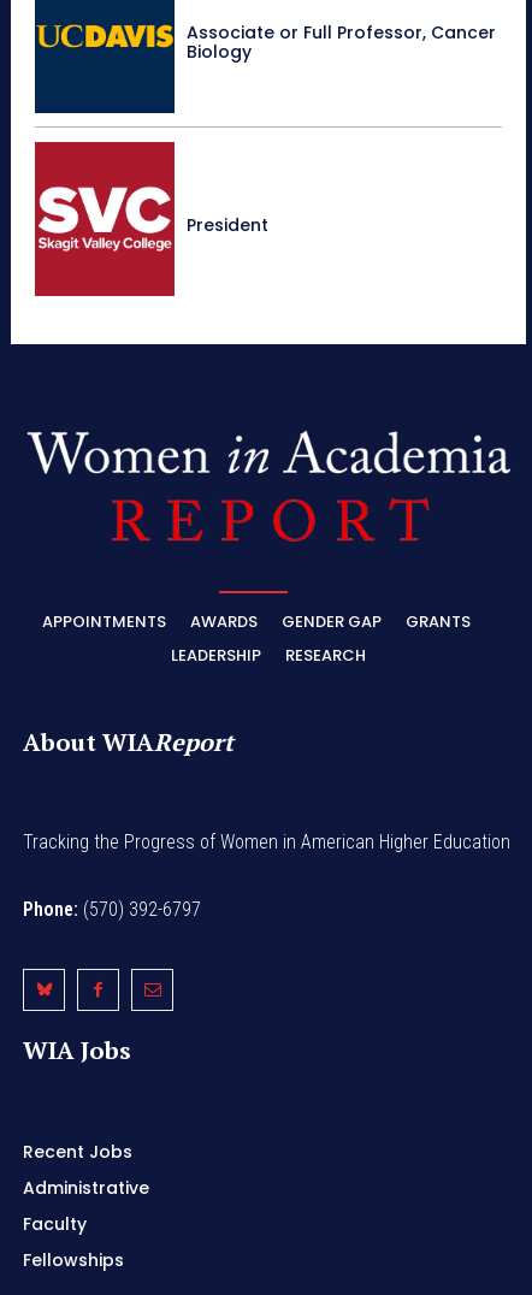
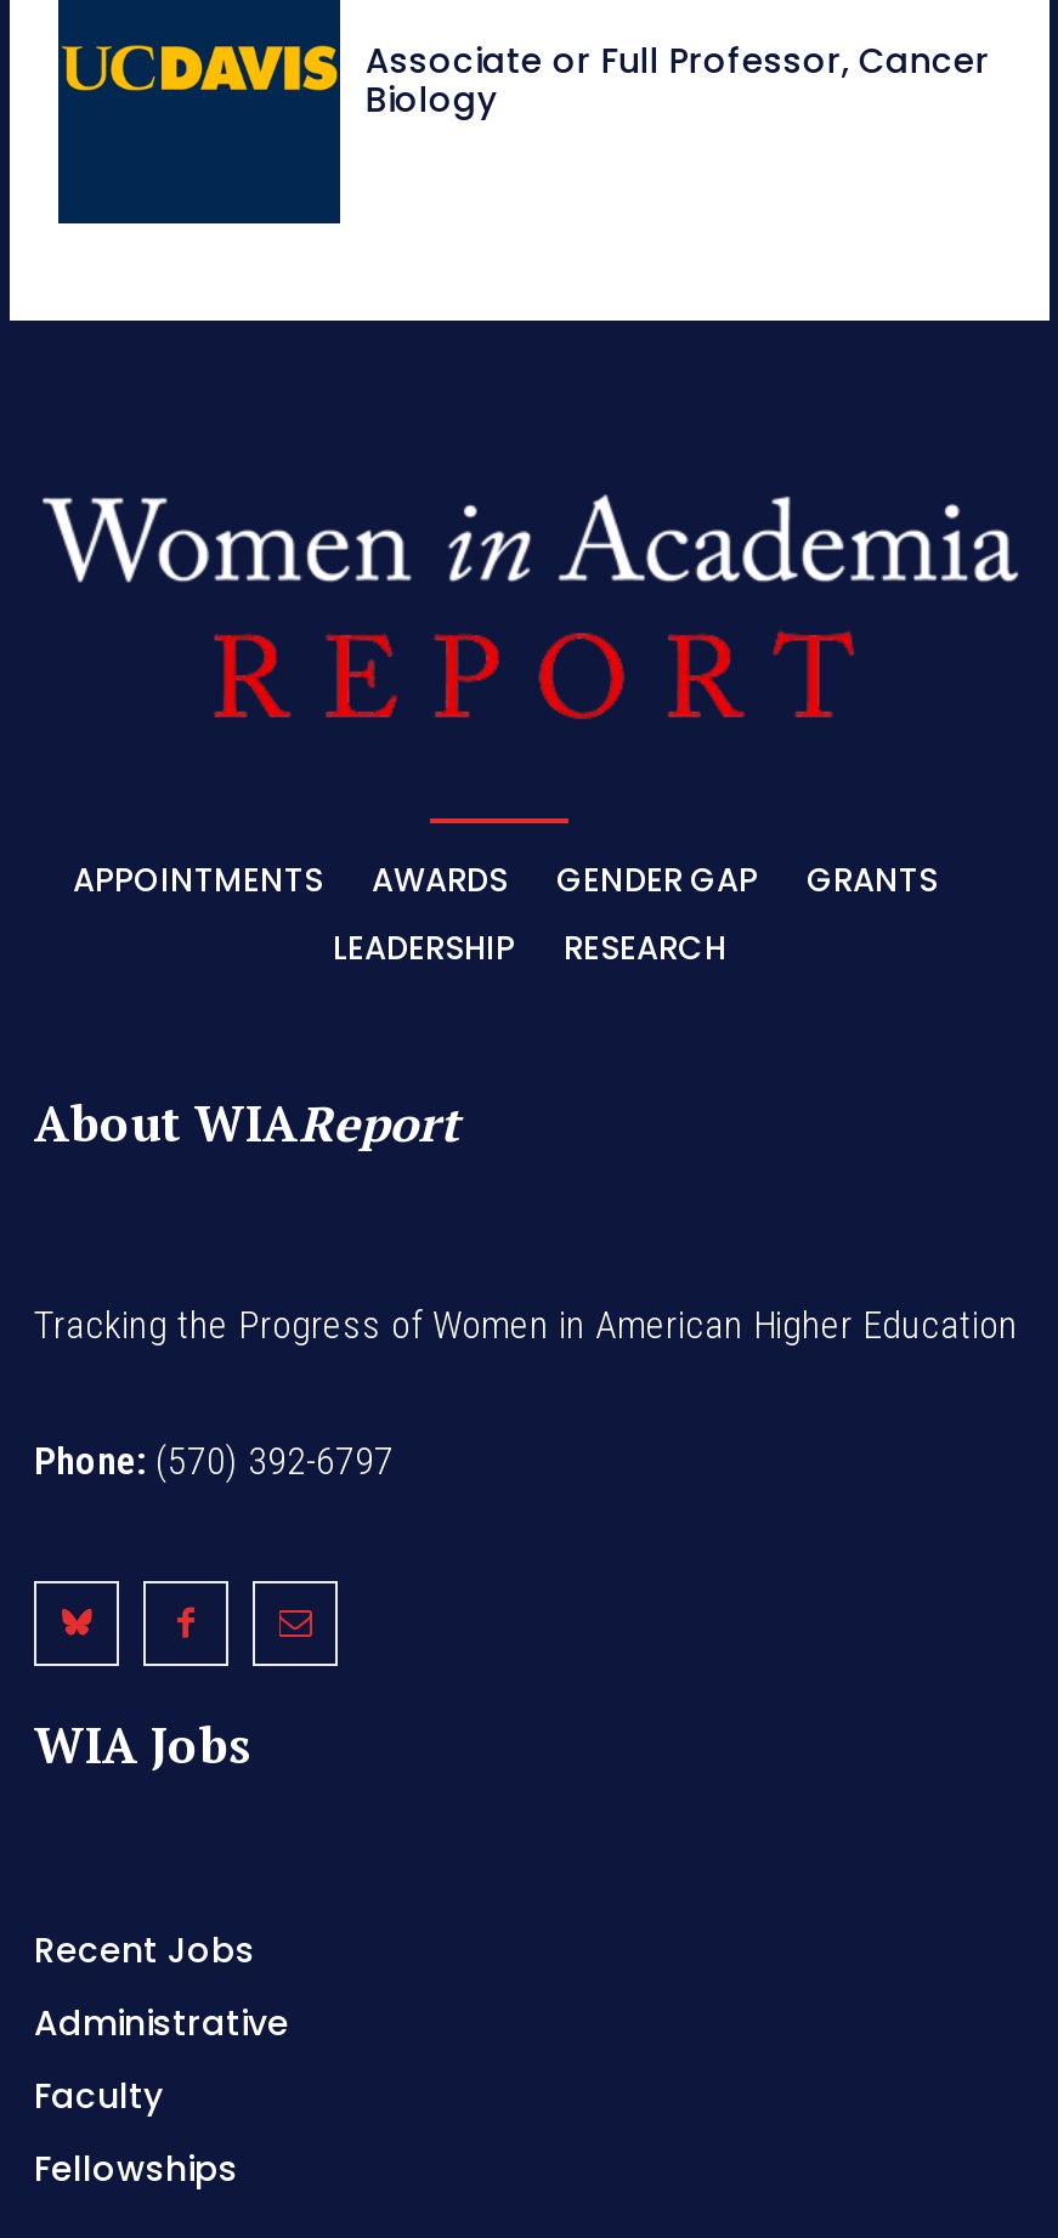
- [image]
- President
